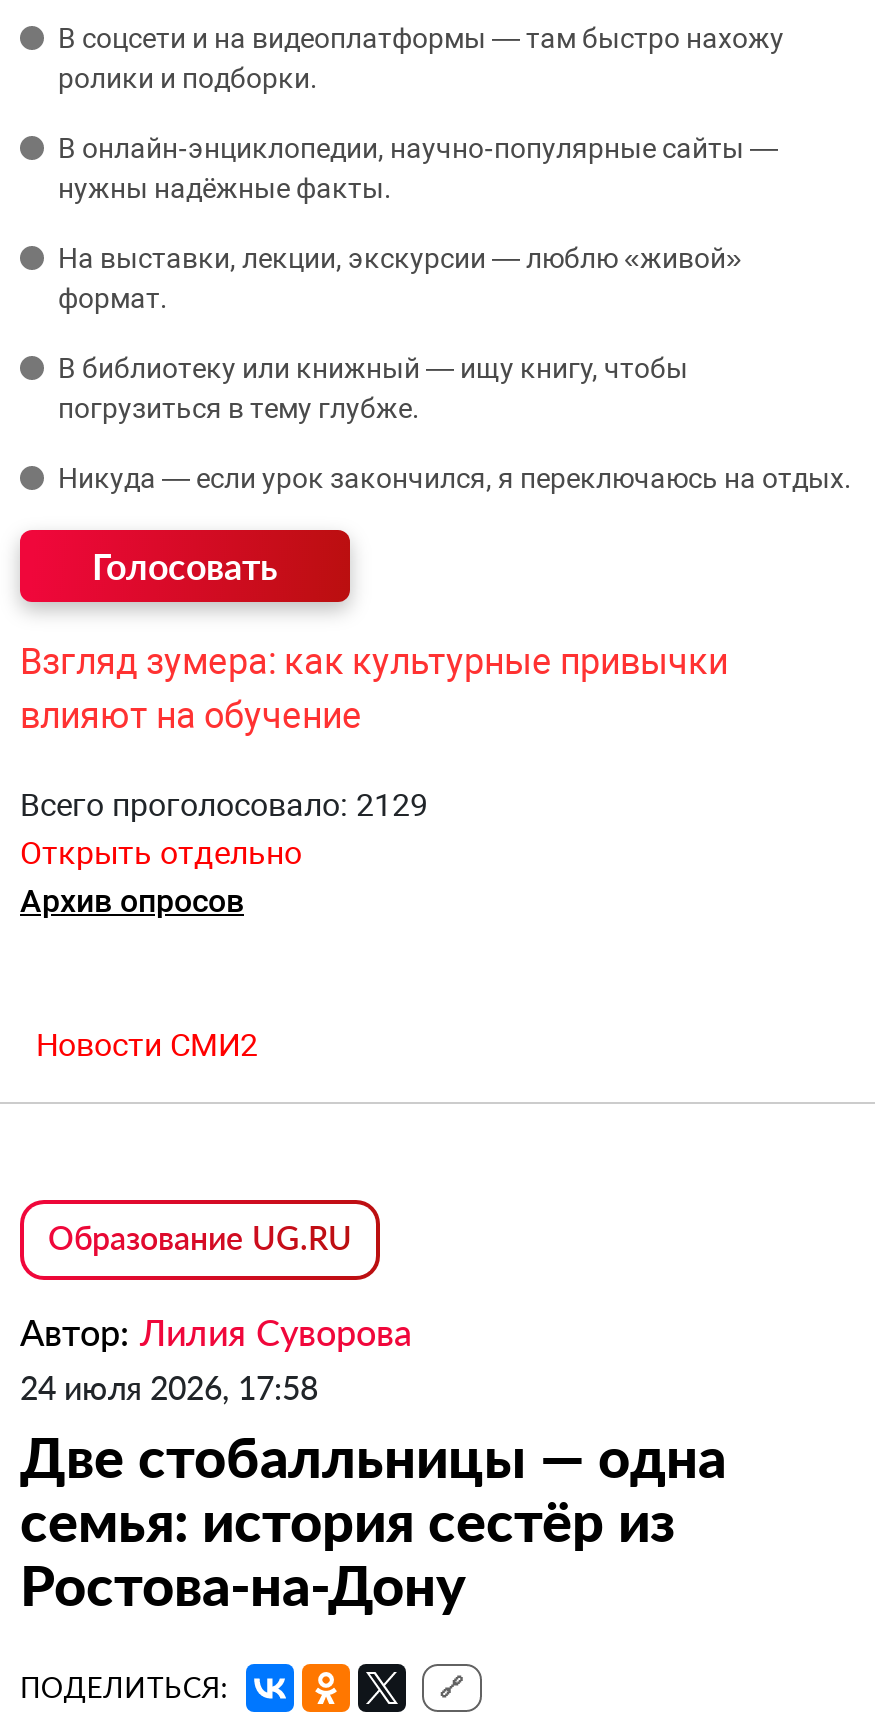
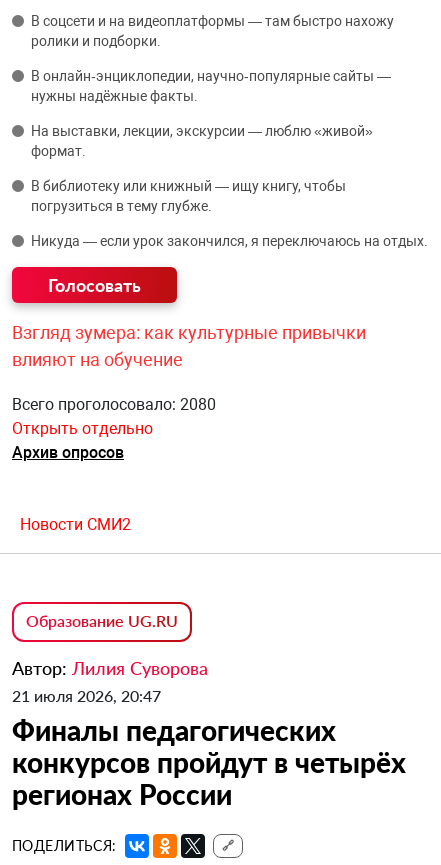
- Всего проголосовало: 2129
+ Всего проголосовало: 2080

- 24 июля 2026, 17:58
- Две стобалльницы — одна
- семья: история сестёр из
- Ростова-на-Дону
+ 21 июля 2026, 20:47
+ Финалы педагогических
+ конкурсов пройдут в четырёх
+ регионах России
